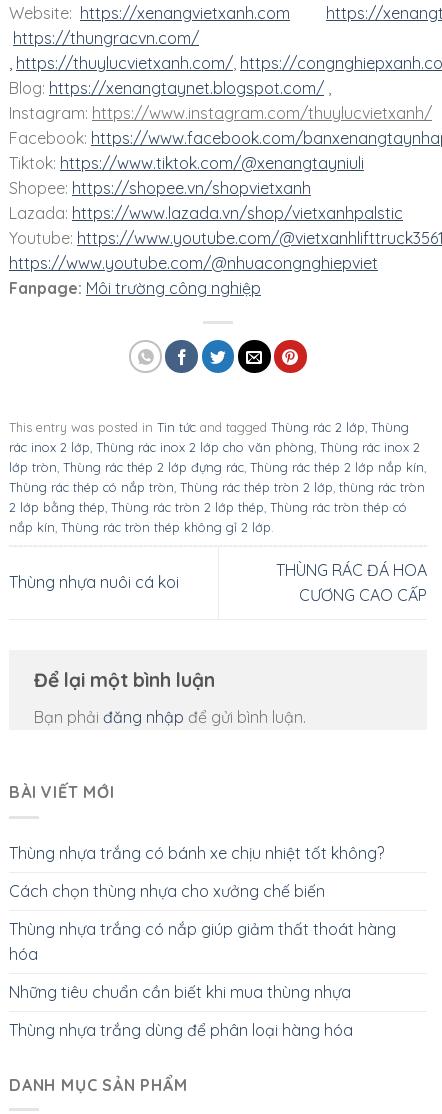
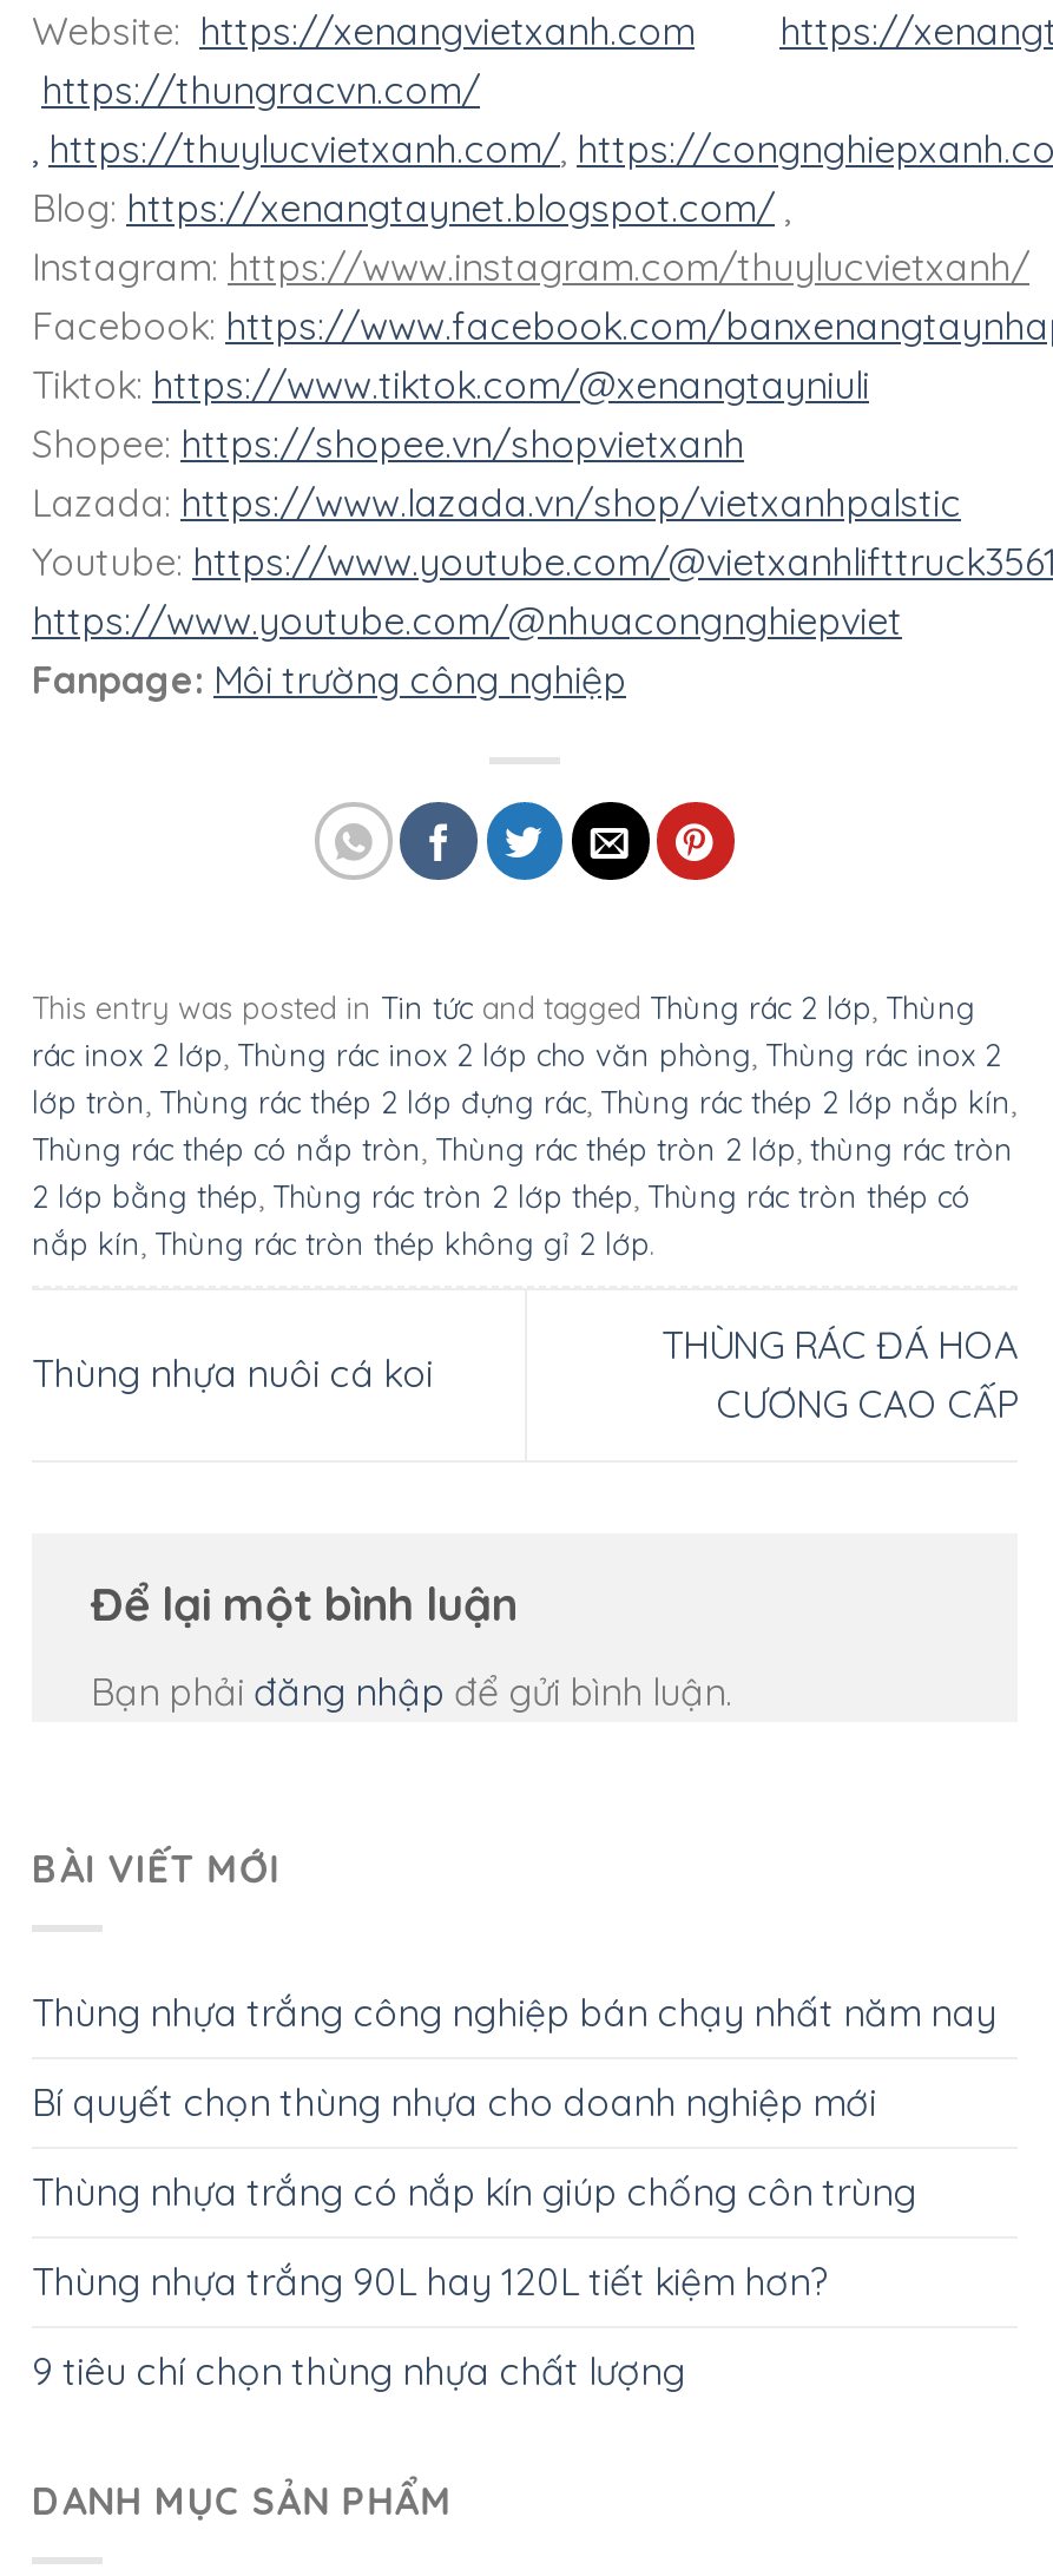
- Thùng nhựa trắng có bánh xe chịu nhiệt tốt không?
+ Thùng nhựa trắng công nghiệp bán chạy nhất năm nay

- Cách chọn thùng nhựa cho xưởng chế biến
+ Bí quyết chọn thùng nhựa cho doanh nghiệp mới

- Thùng nhựa trắng có nắp giúp giảm thất thoát hàng
- hóa
+ Thùng nhựa trắng có nắp kín giúp chống côn trùng

- Những tiêu chuẩn cần biết khi mua thùng nhựa
+ Thùng nhựa trắng 90L hay 120L tiết kiệm hơn?

- Thùng nhựa trắng dùng để phân loại hàng hóa
+ 9 tiêu chí chọn thùng nhựa chất lượng
